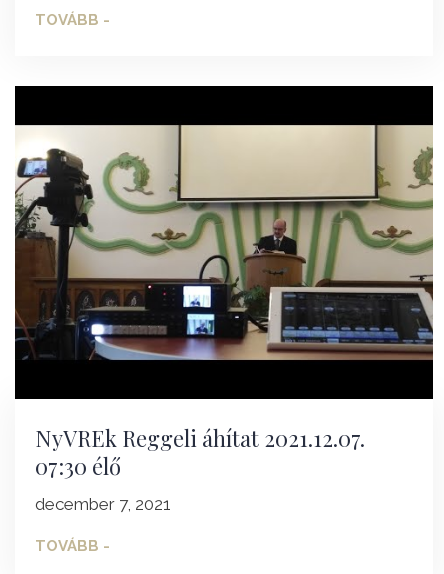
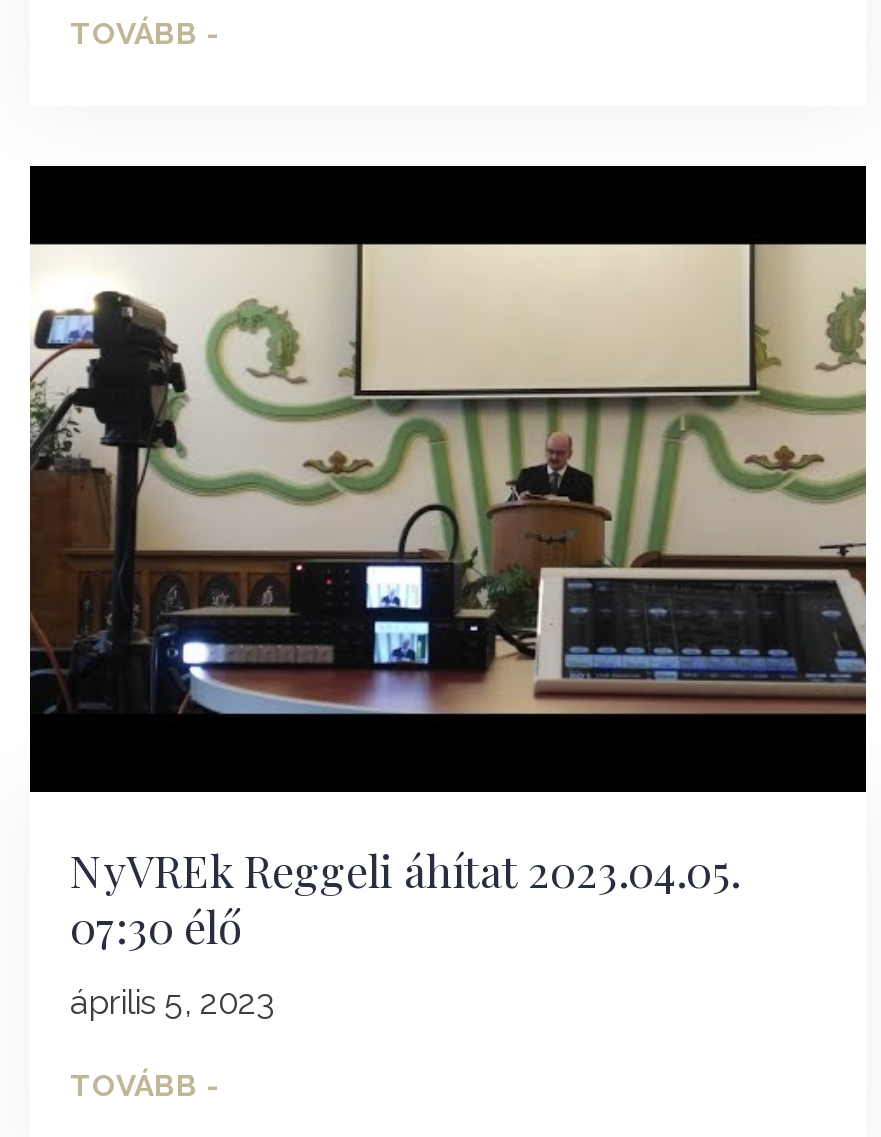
- NyVREk Reggeli áhítat 2021.12.07.
+ NyVREk Reggeli áhítat 2023.04.05.

- december 7, 2021
+ április 5, 2023
